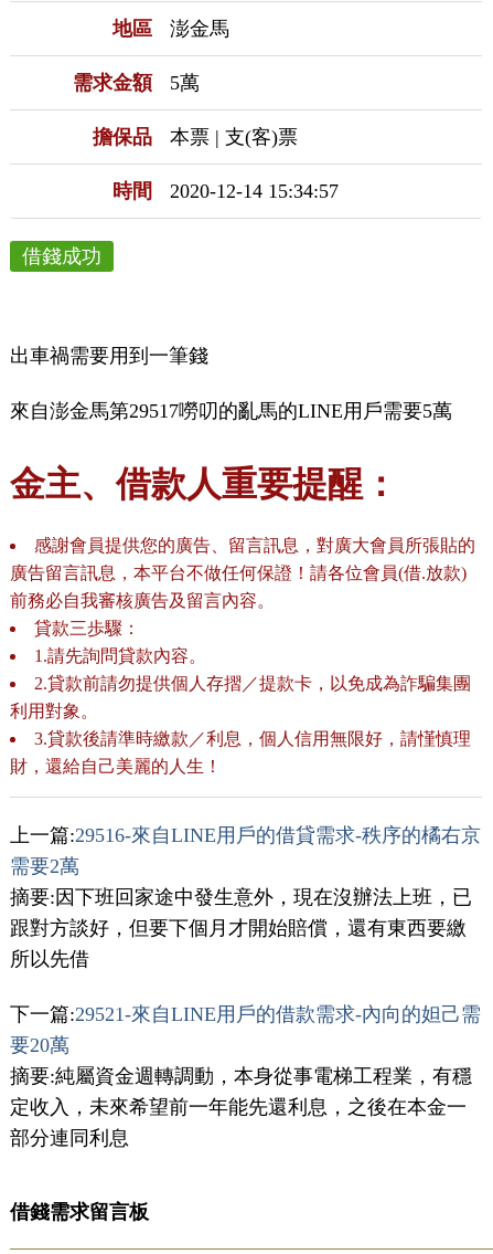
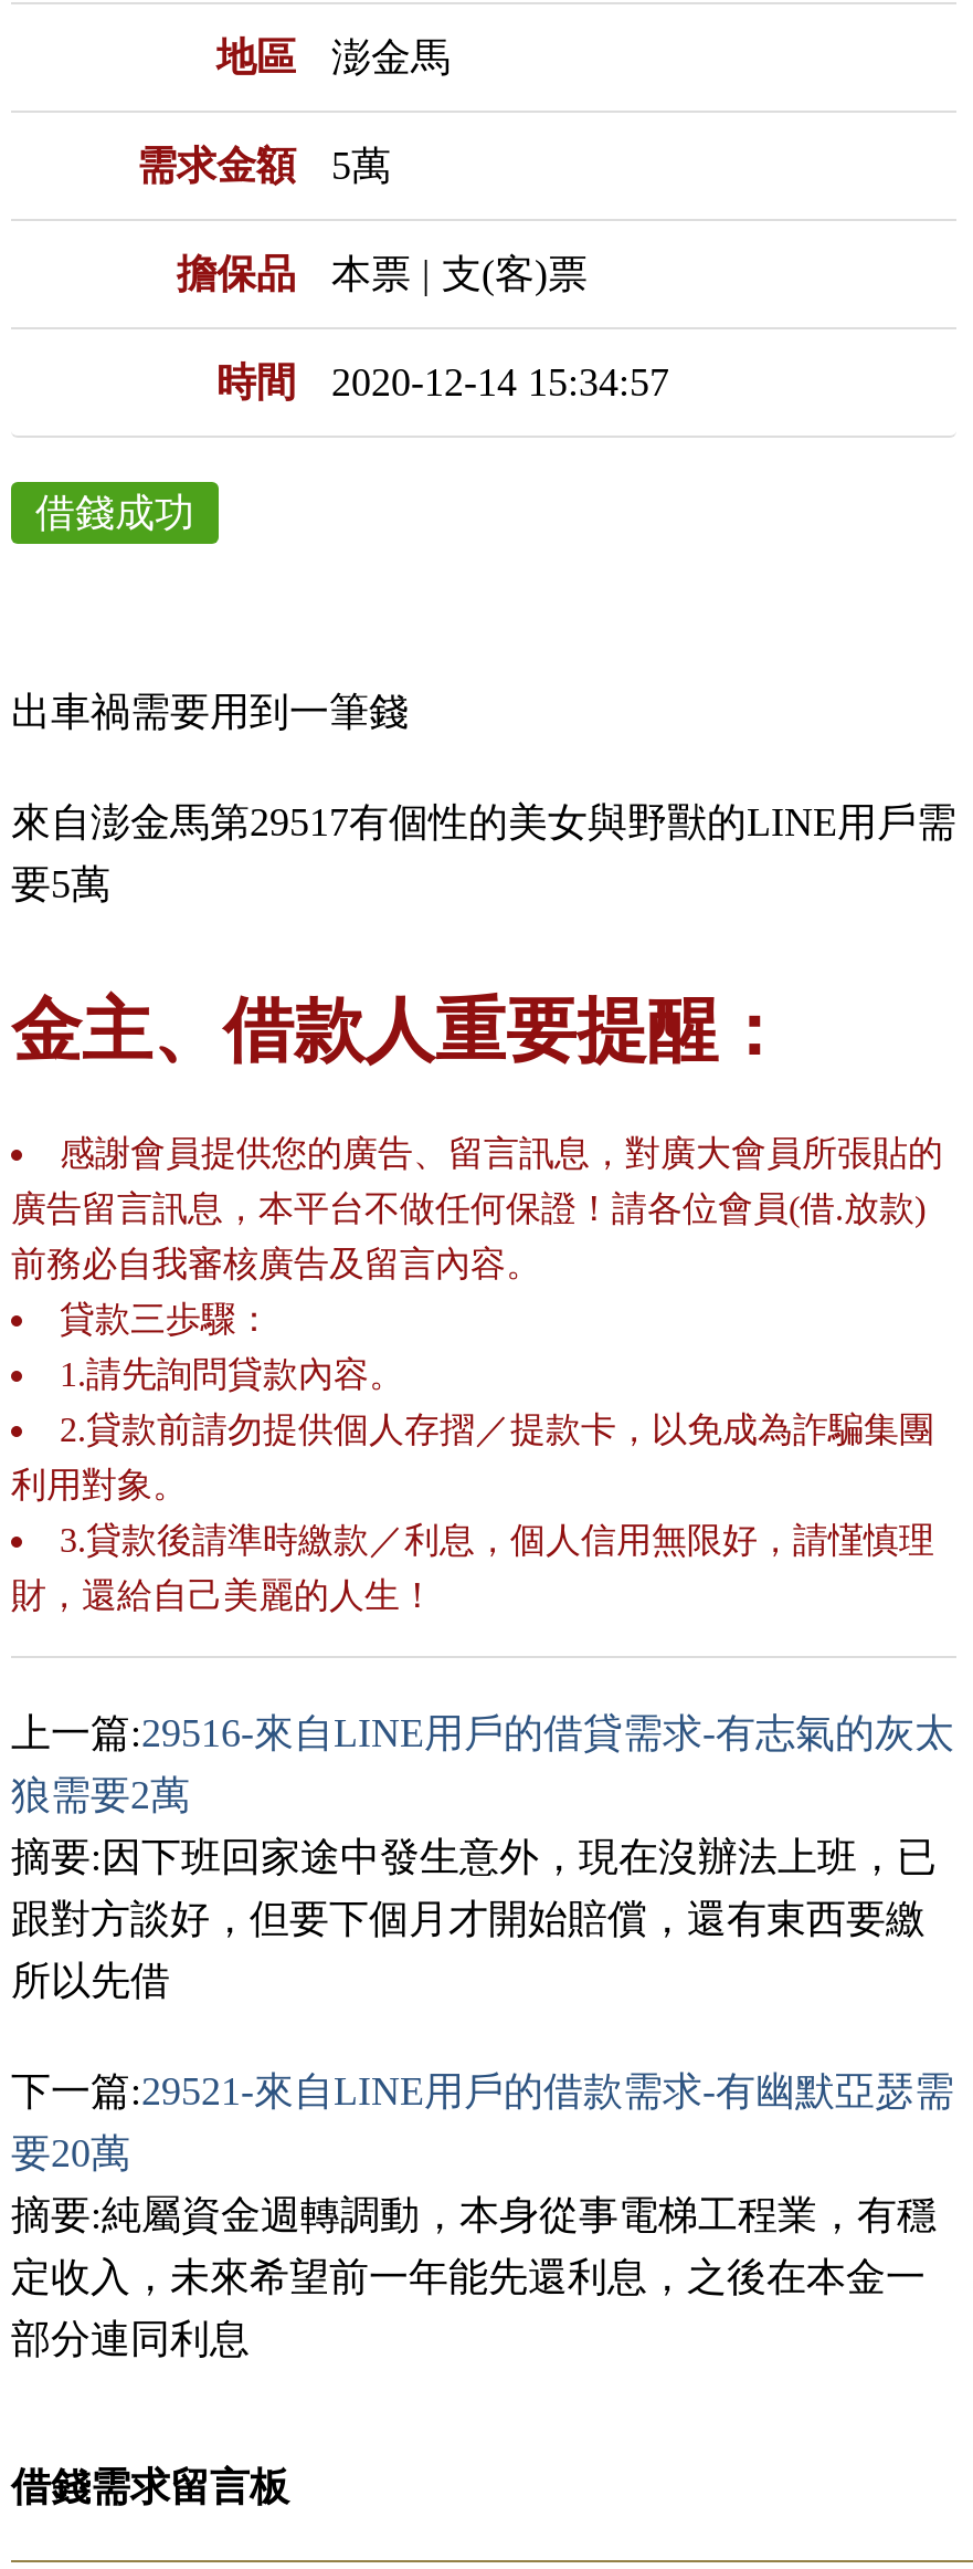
- 來自澎金馬第29517嘮叨的亂馬的LINE用戶需要5萬
+ 來自澎金馬第29517有個性的美女與野獸的LINE用戶需
+ 要5萬

- 上一篇:29516-來自LINE用戶的借貸需求-秩序的橘右京
- 需要2萬
+ 上一篇:29516-來自LINE用戶的借貸需求-有志氣的灰太
+ 狼需要2萬

- 下一篇:29521-來自LINE用戶的借款需求-內向的妲己需
+ 下一篇:29521-來自LINE用戶的借款需求-有幽默亞瑟需
